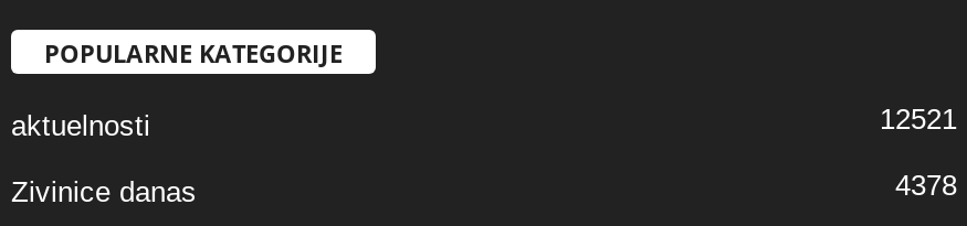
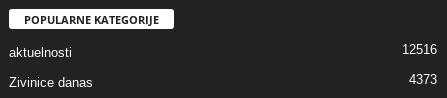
- 12521
+ 12516

- 4378
+ 4373
